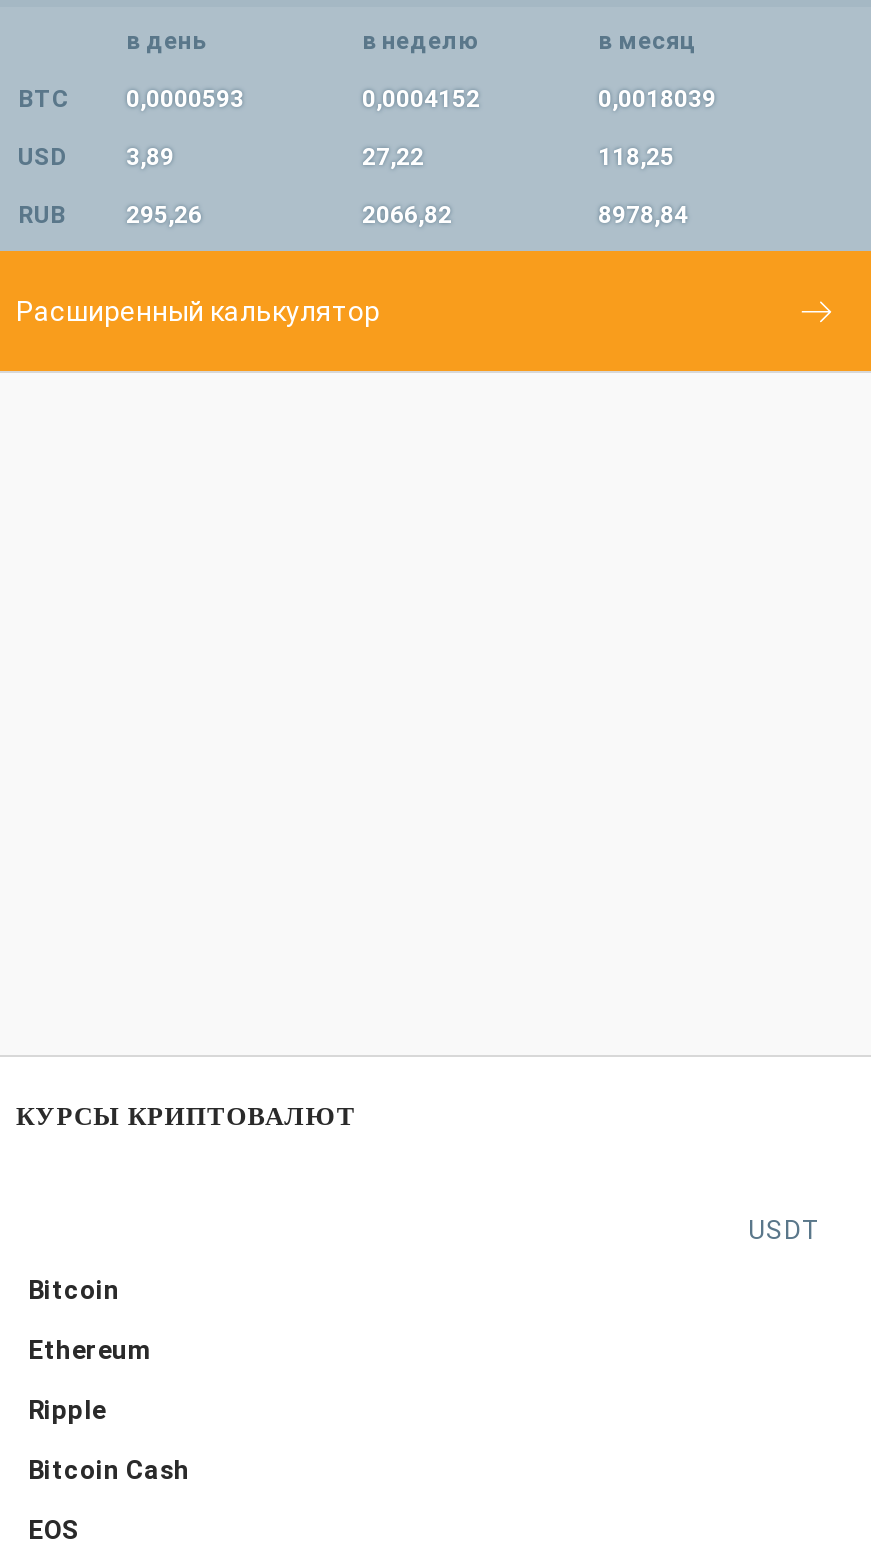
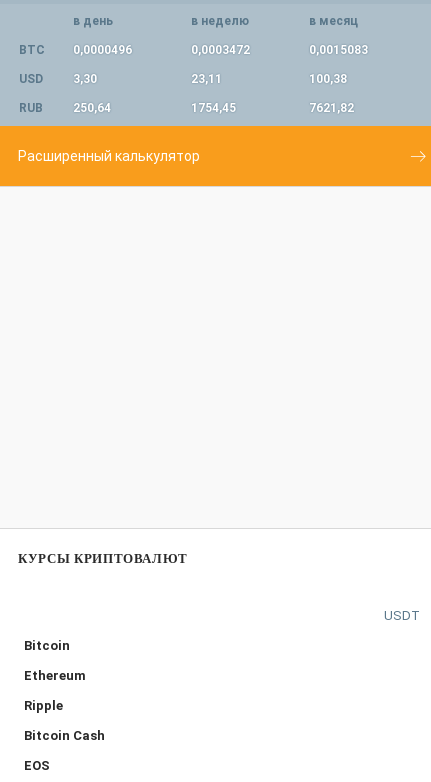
- BTC 0,0000593
+ BTC 0,0000496

- 0,0004152
+ 0,0003472

- 0,0018039
+ 0,0015083

- 3,89
+ 3,30

- 27,22
+ 23,11

- 118,25
+ 100,38

- 295,26
+ 250,64

- 2066,82
+ 1754,45

- 8978,84
+ 7621,82
